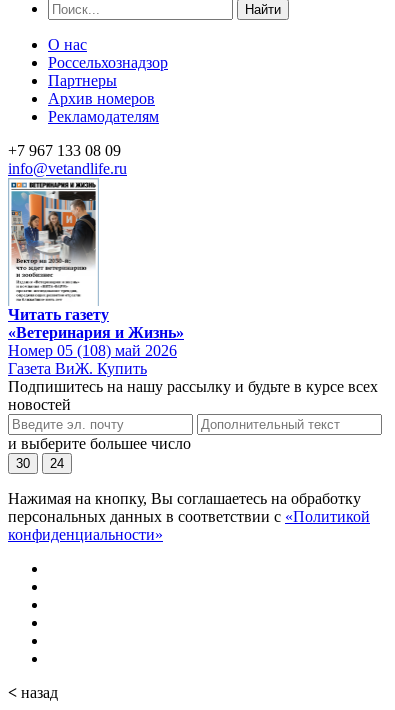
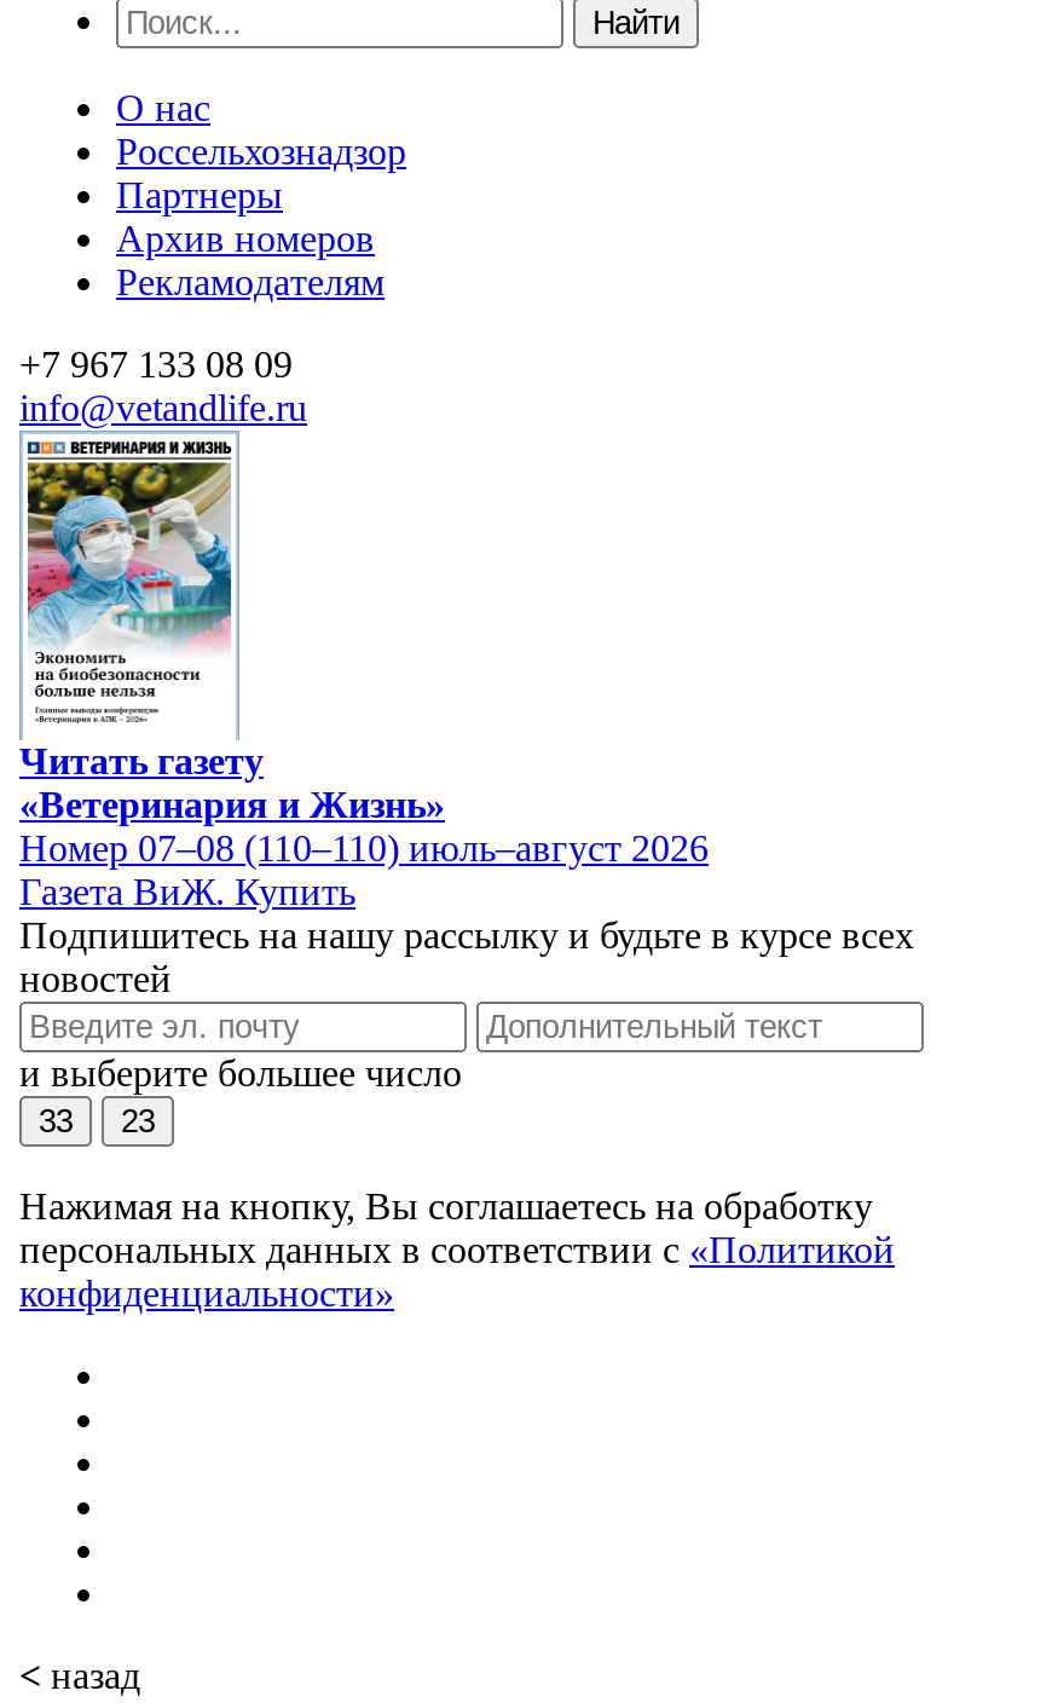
- [image]
+ [image]

- Номер 05 (108) май 2026
+ Номер 07–08 (110–110) июль–август 2026

- 30
+ 33

- 24
+ 23
